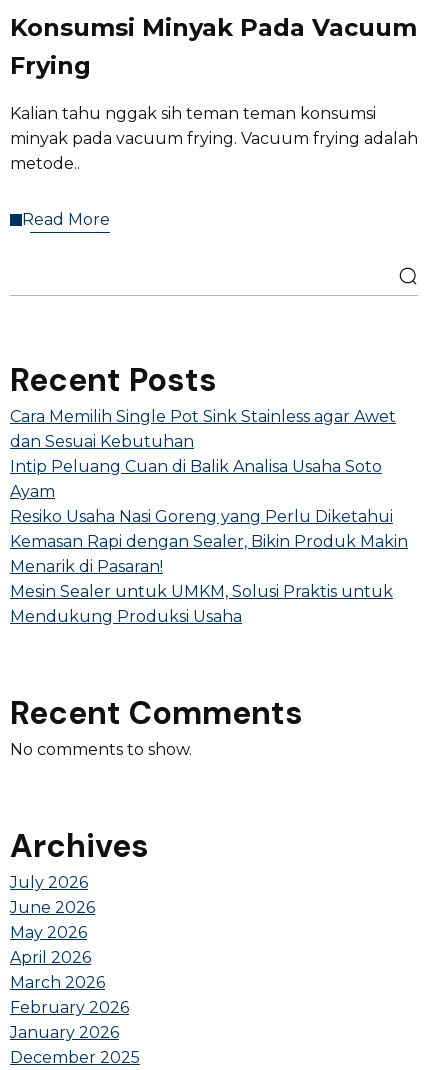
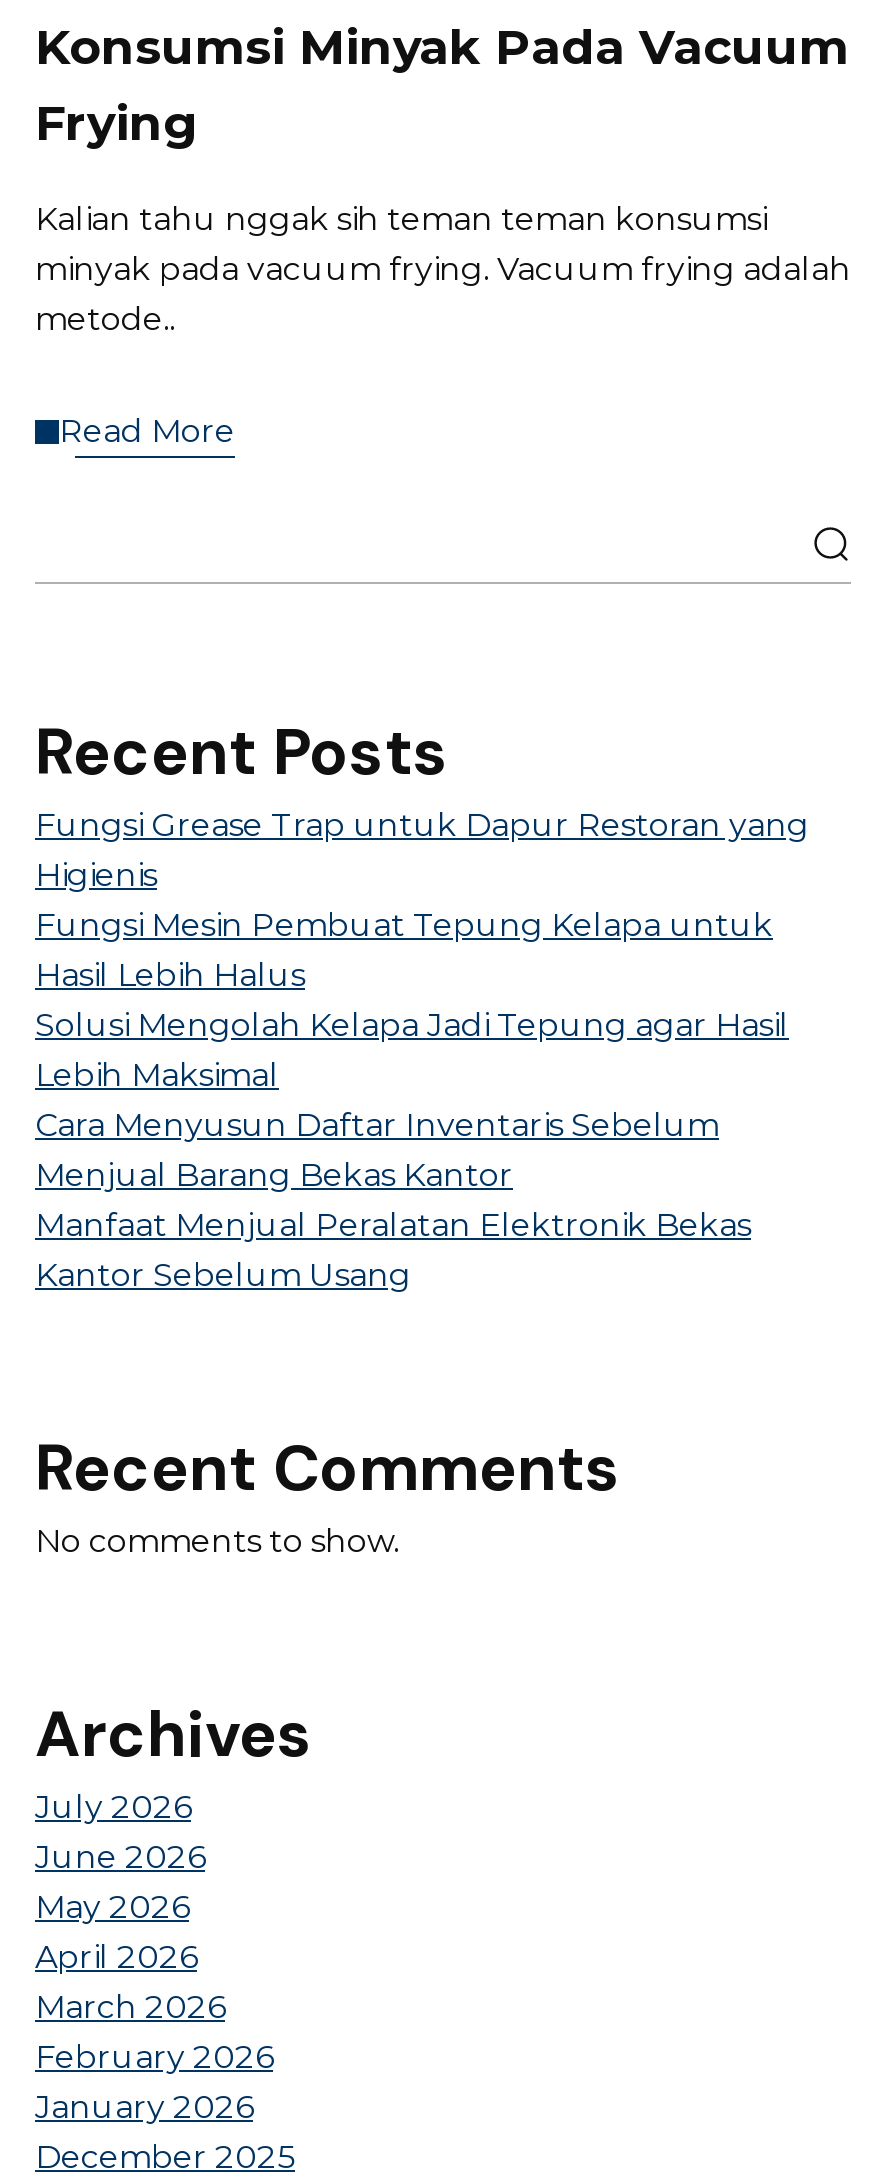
- Cara Memilih Single Pot Sink Stainless agar Awet
- dan Sesuai Kebutuhan
- Intip Peluang Cuan di Balik Analisa Usaha Soto
- Ayam
- Resiko Usaha Nasi Goreng yang Perlu Diketahui
- Kemasan Rapi dengan Sealer, Bikin Produk Makin
- Menarik di Pasaran!
- Mesin Sealer untuk UMKM, Solusi Praktis untuk
- Mendukung Produksi Usaha
+ Fungsi Grease Trap untuk Dapur Restoran yang
+ Higienis
+ Fungsi Mesin Pembuat Tepung Kelapa untuk
+ Hasil Lebih Halus
+ Solusi Mengolah Kelapa Jadi Tepung agar Hasil
+ Lebih Maksimal
+ Cara Menyusun Daftar Inventaris Sebelum
+ Menjual Barang Bekas Kantor
+ Manfaat Menjual Peralatan Elektronik Bekas
+ Kantor Sebelum Usang
